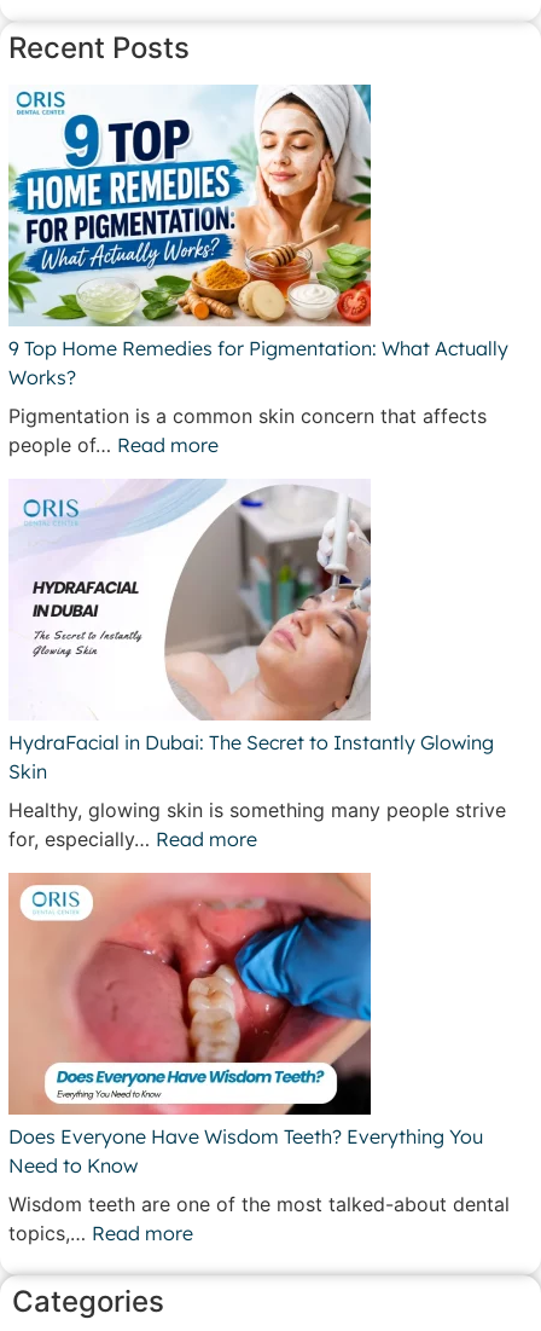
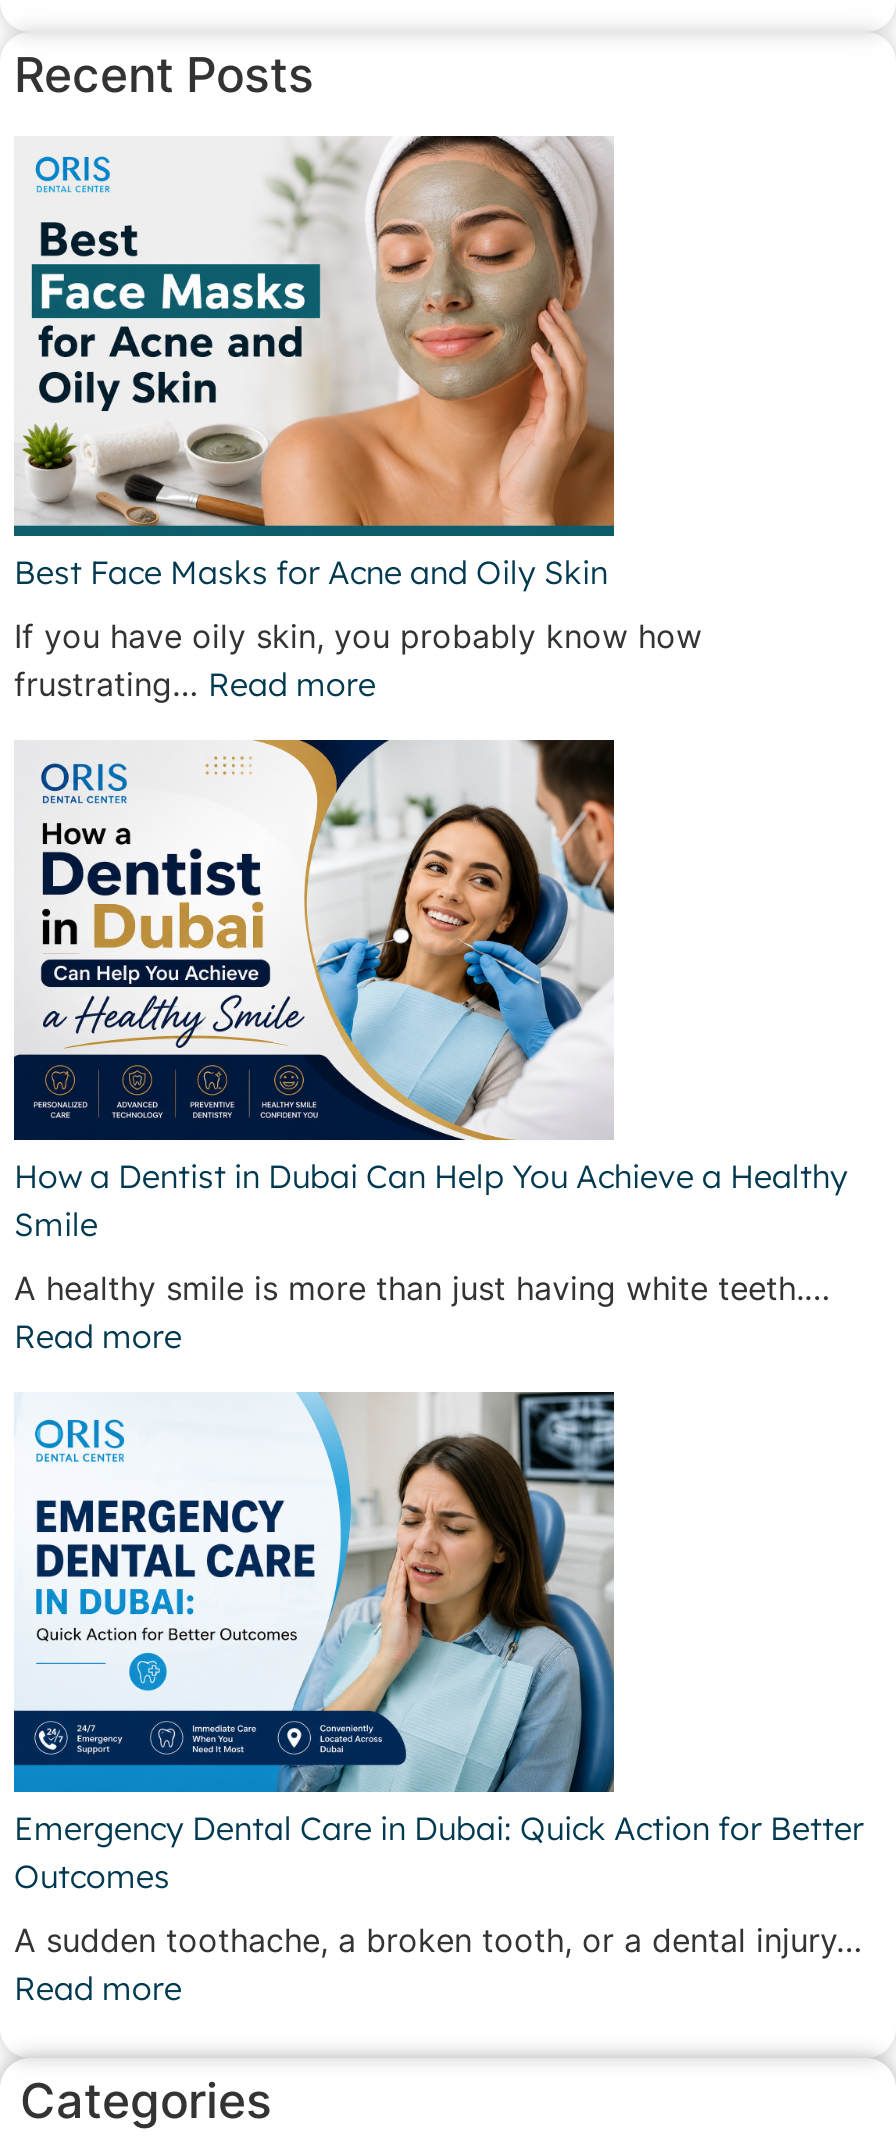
- [image]
- 9 Top Home Remedies for Pigmentation: What Actually
- Works?
+ [image]
+ Best Face Masks for Acne and Oily Skin

- Pigmentation is a common skin concern that affects
- people of… Read more
+ If you have oily skin, you probably know how
+ frustrating… Read more

- [image]
- HydraFacial in Dubai: The Secret to Instantly Glowing
- Skin
+ [image]
+ How a Dentist in Dubai Can Help You Achieve a Healthy
+ Smile

- Healthy, glowing skin is something many people strive
- for, especially… Read more
+ A healthy smile is more than just having white teeth.…
+ Read more

- [image]
- Does Everyone Have Wisdom Teeth? Everything You
- Need to Know
+ [image]
+ Emergency Dental Care in Dubai: Quick Action for Better
+ Outcomes

- Wisdom teeth are one of the most talked-about dental
- topics,… Read more
+ A sudden toothache, a broken tooth, or a dental injury…
+ Read more
